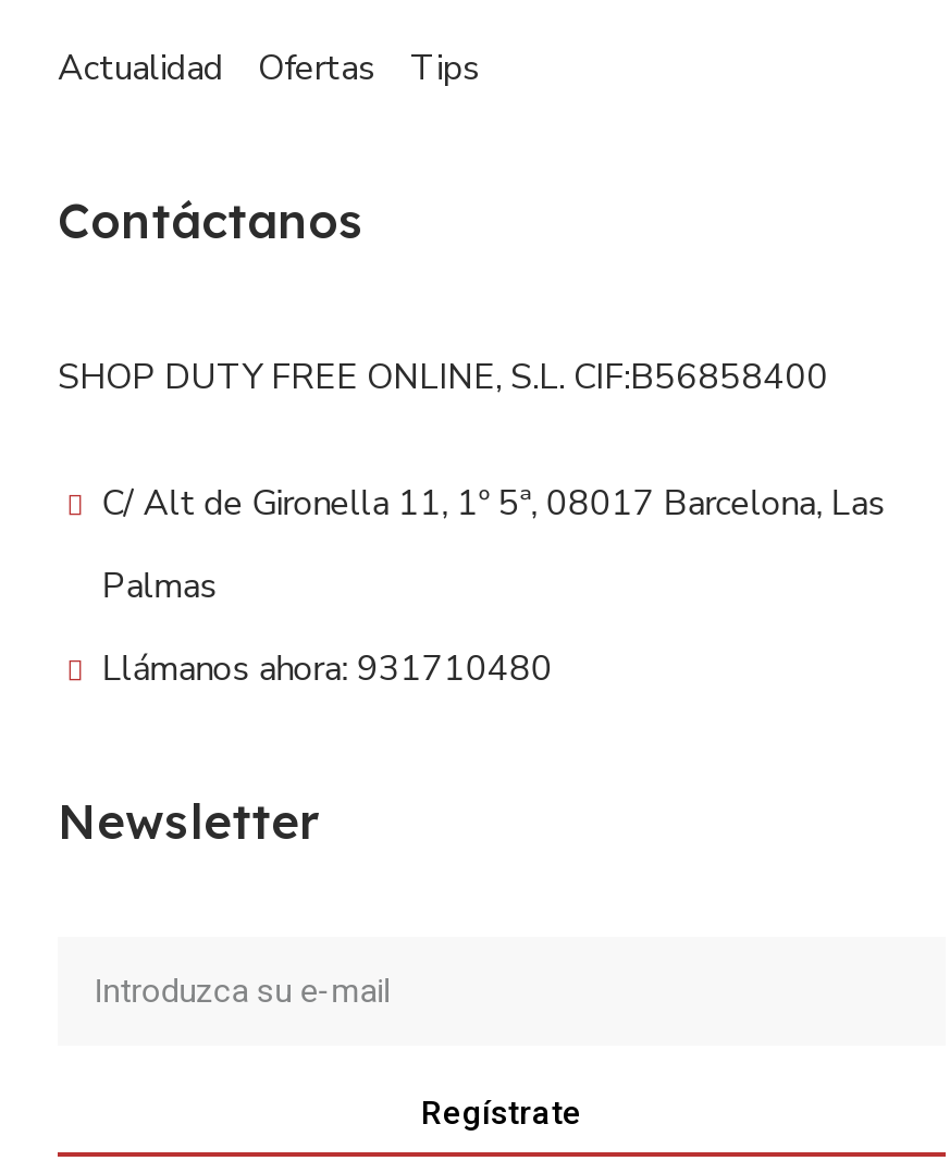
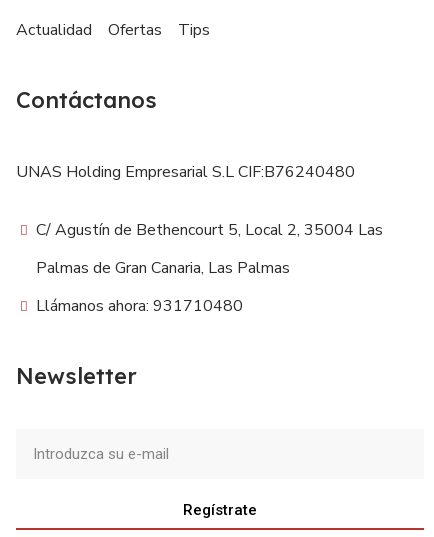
- SHOP DUTY FREE ONLINE, S.L. CIF:B56858400
+ UNAS Holding Empresarial S.L CIF:B76240480

- C/ Alt de Gironella 11, 1º 5ª, 08017 Barcelona, Las
+ C/ Agustín de Bethencourt 5, Local 2, 35004 Las

- Palmas
+ Palmas de Gran Canaria, Las Palmas
